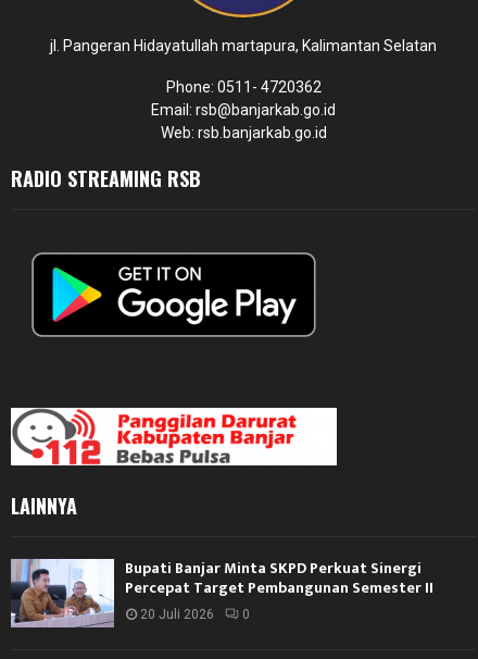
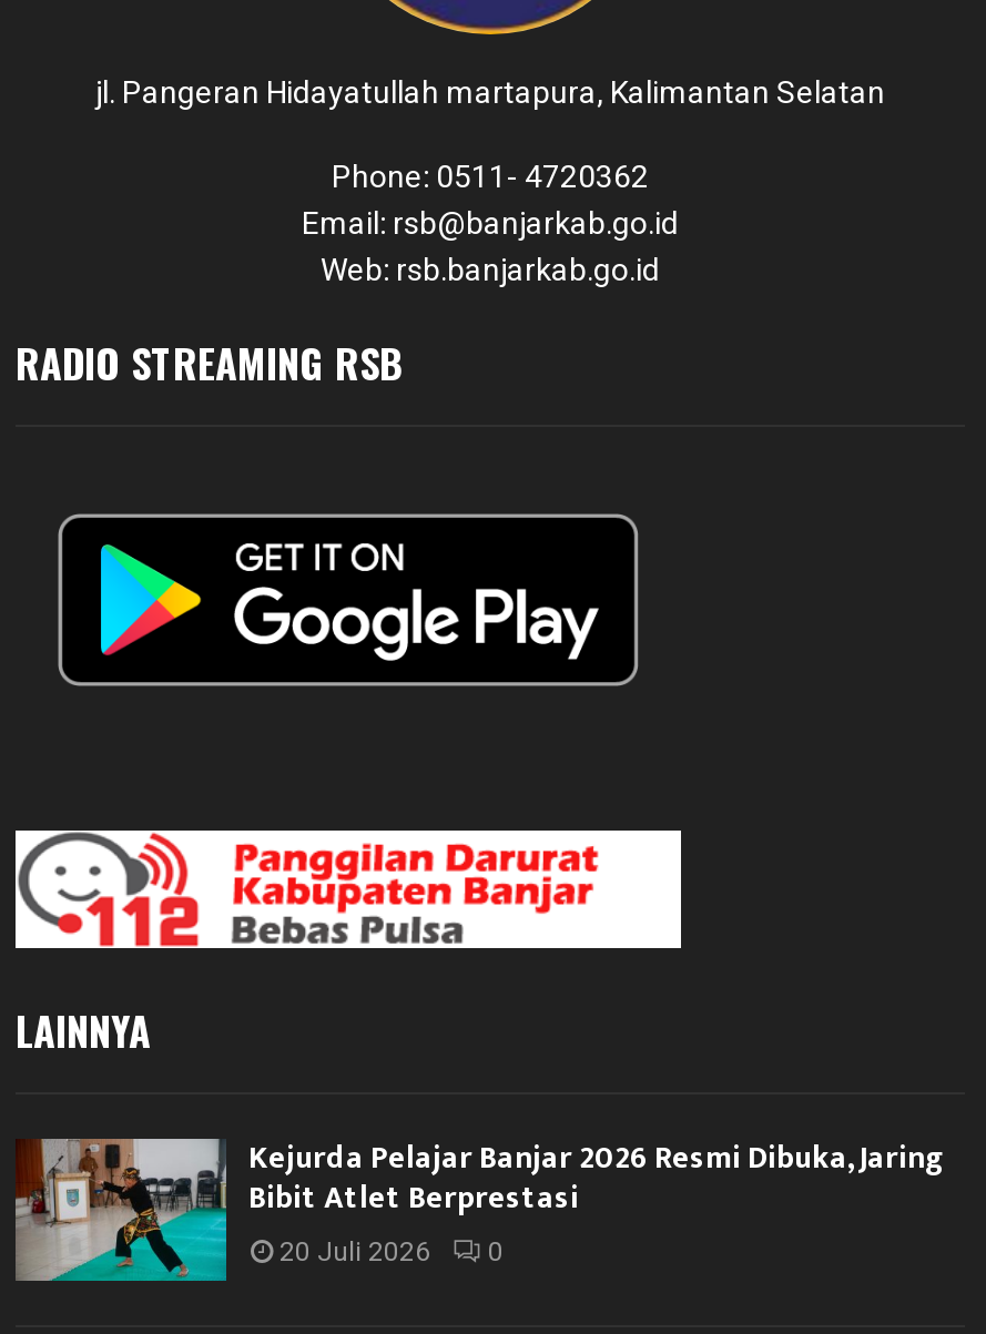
- [image]
- Bupati Banjar Minta SKPD Perkuat Sinergi
- Percepat Target Pembangunan Semester II
+ [image]
+ Kejurda Pelajar Banjar 2026 Resmi Dibuka, Jaring
+ Bibit Atlet Berprestasi
